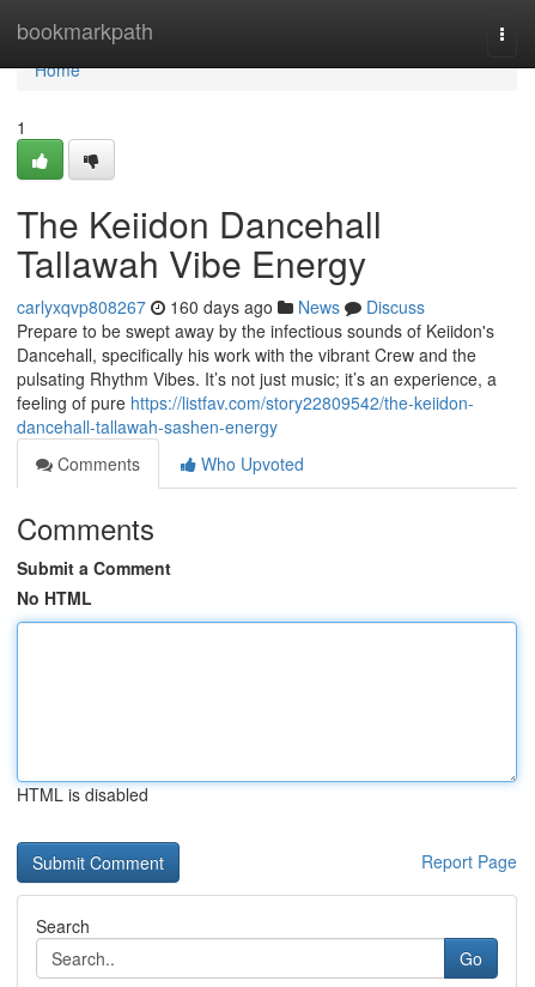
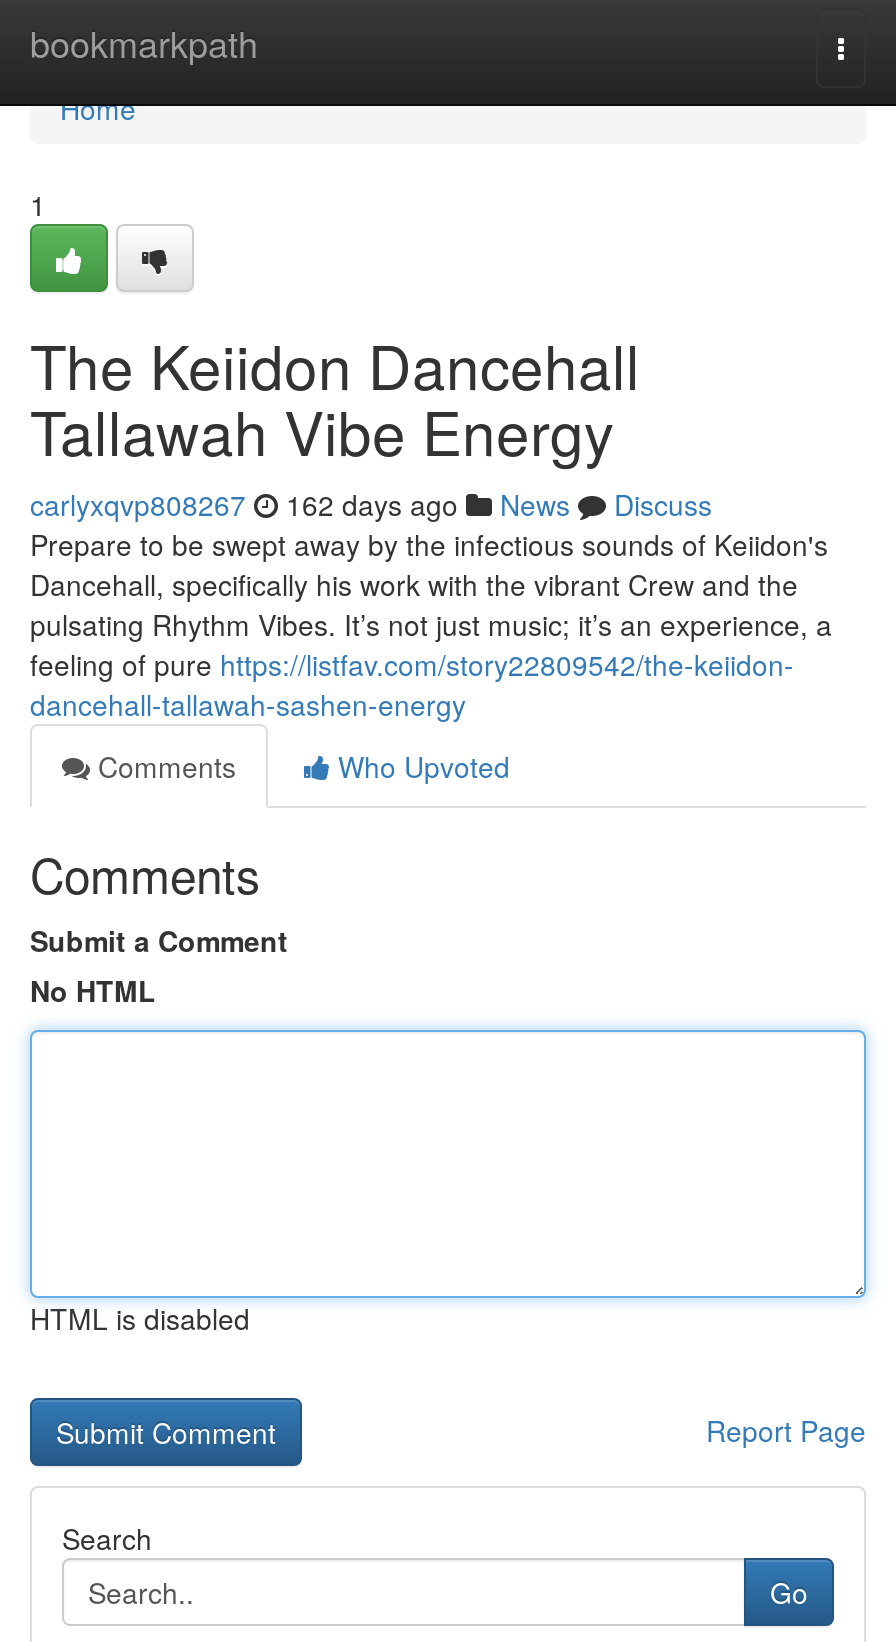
- carlyxqvp808267 160 days ago News Discuss
+ carlyxqvp808267 162 days ago News Discuss
